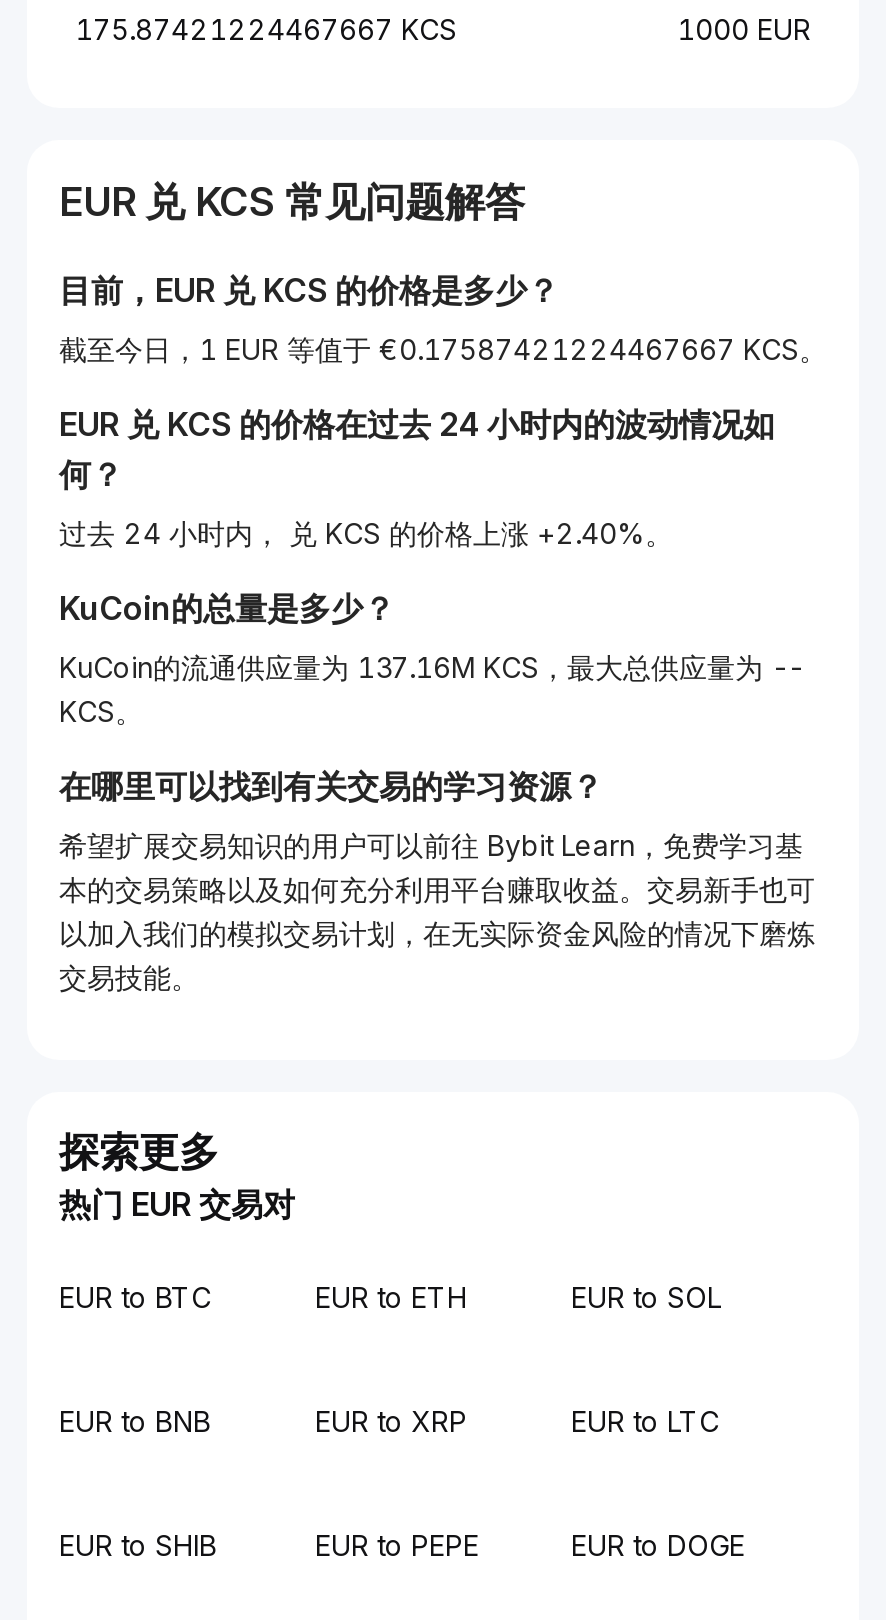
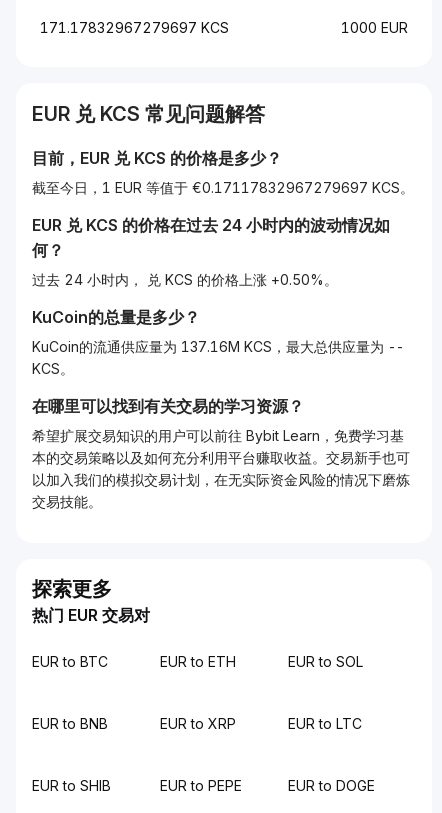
- 175.87421224467667 KCS
+ 171.17832967279697 KCS

- 截至今日，1 EUR 等值于 €0.17587421224467667 KCS。
+ 截至今日，1 EUR 等值于 €0.17117832967279697 KCS。

- 过去 24 小时内， 兑 KCS 的价格上涨 +2.40%。
+ 过去 24 小时内， 兑 KCS 的价格上涨 +0.50%。
